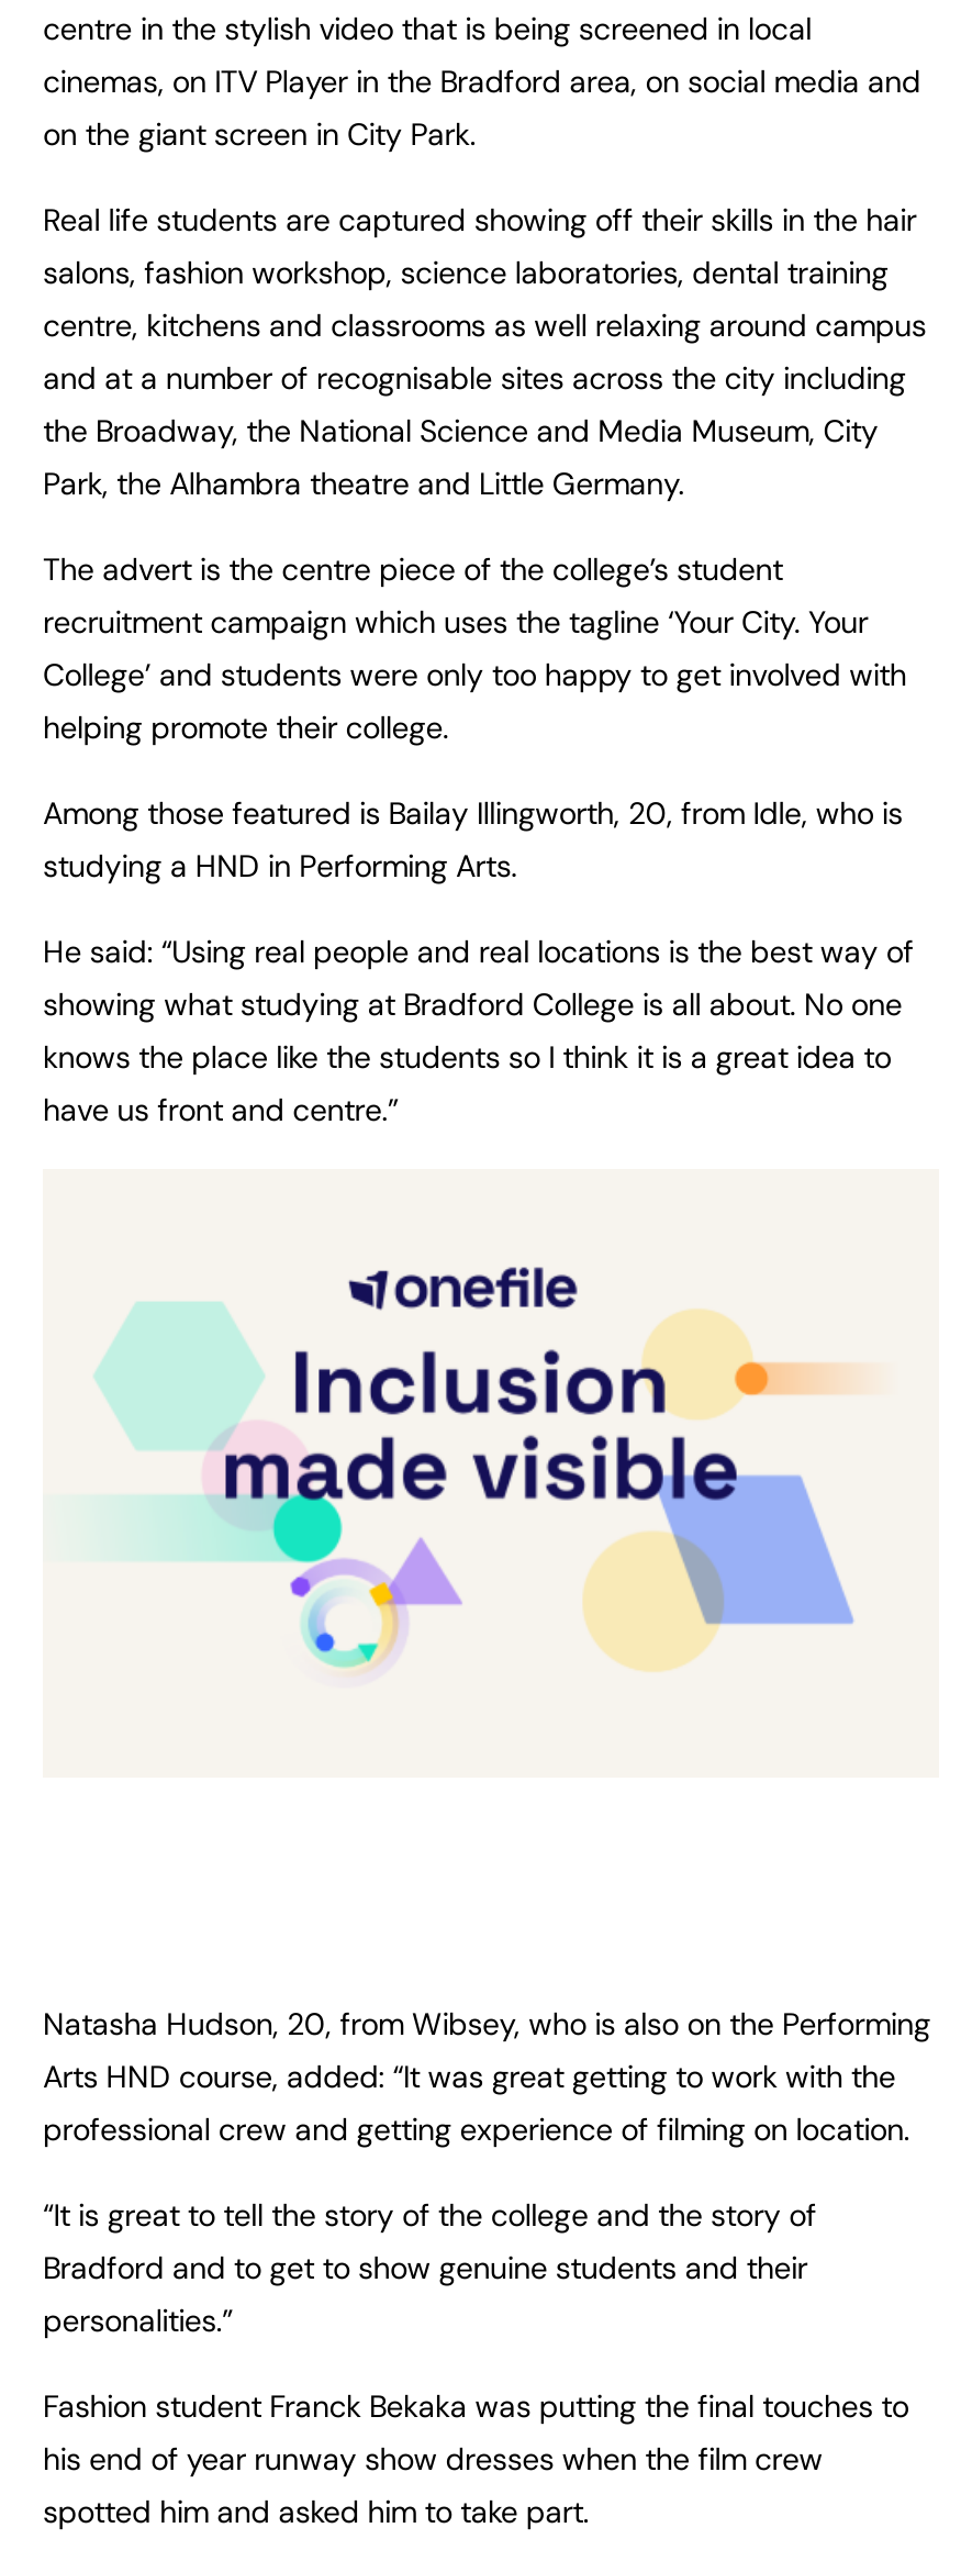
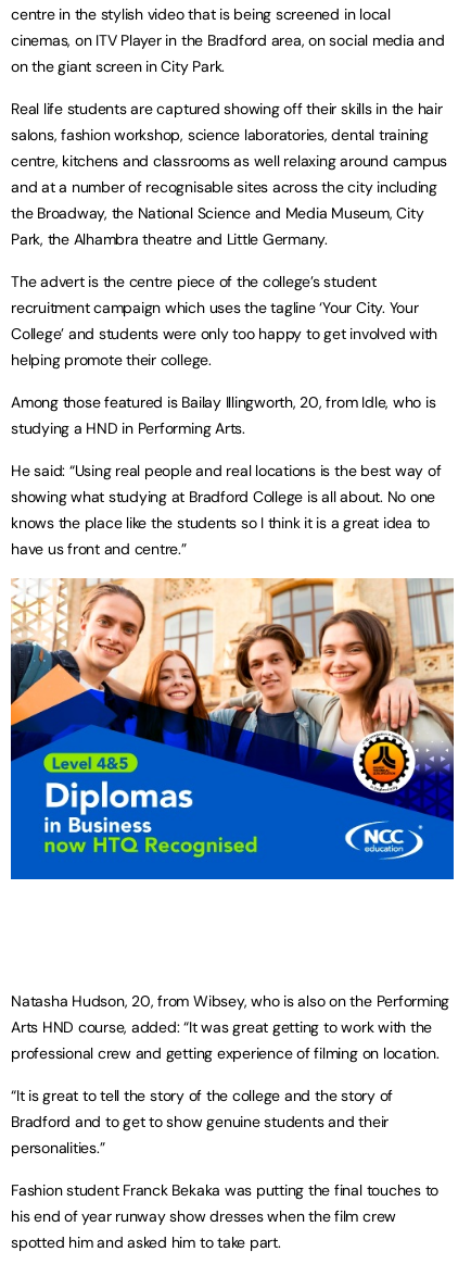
- [image]
+ [image]
